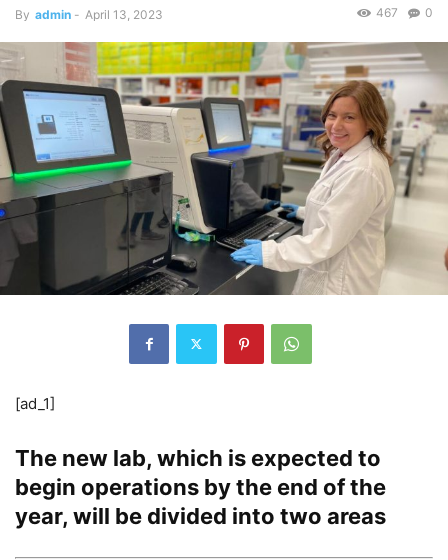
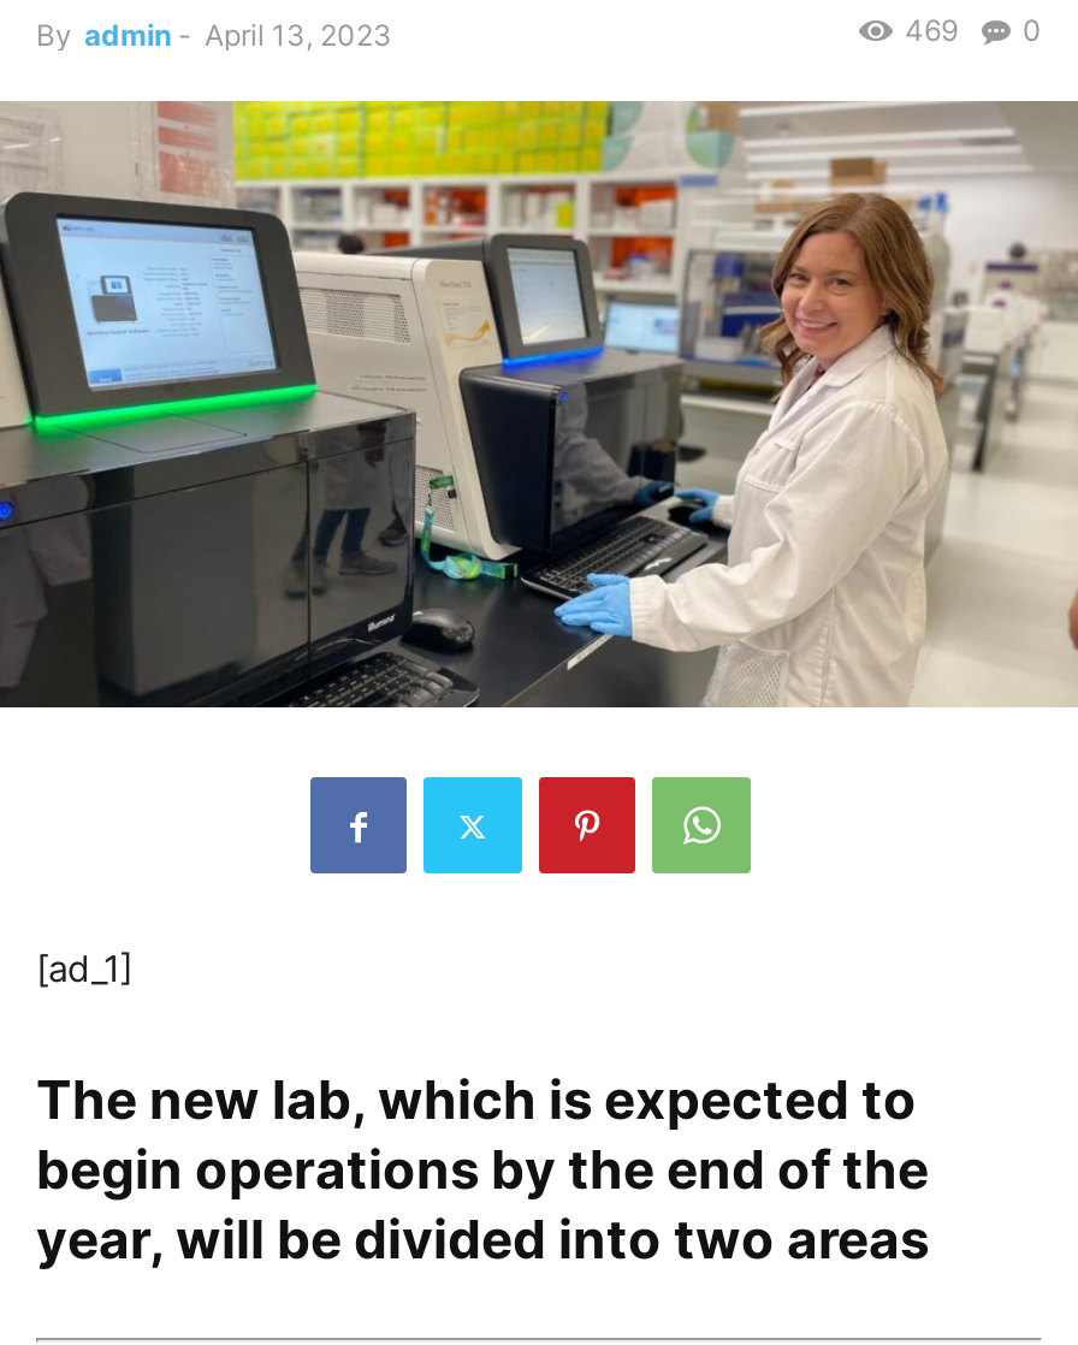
- 467 0
+ 469 0
